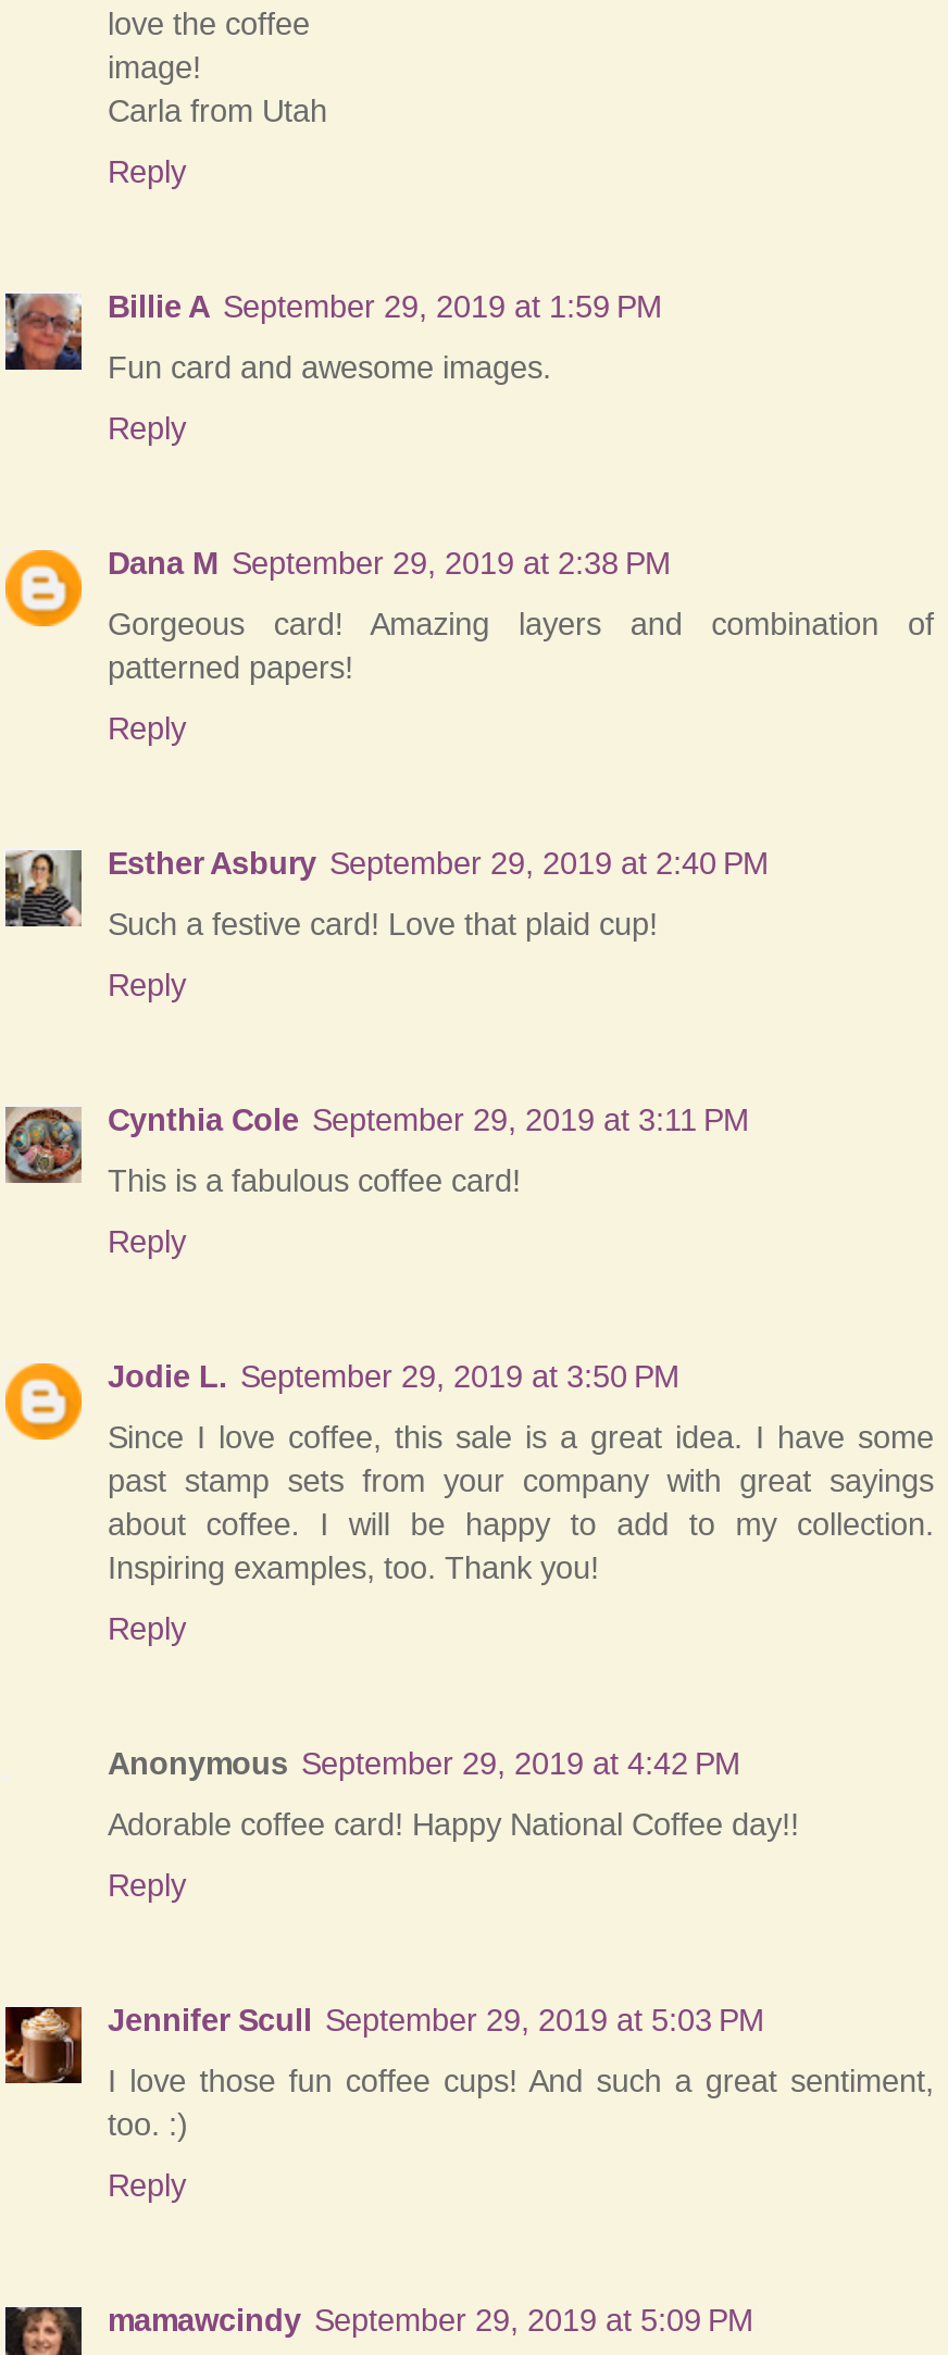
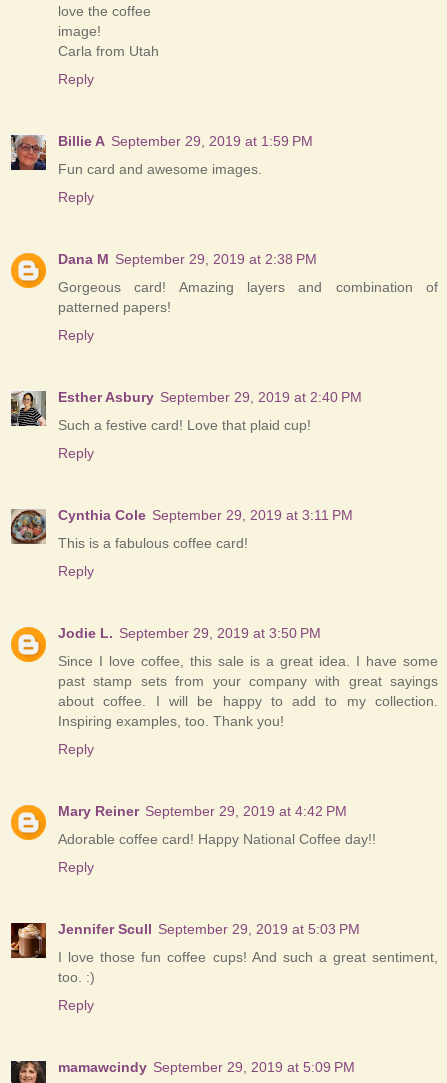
+ [image]

- Anonymous September 29, 2019 at 4:42 PM
+ Mary Reiner September 29, 2019 at 4:42 PM
